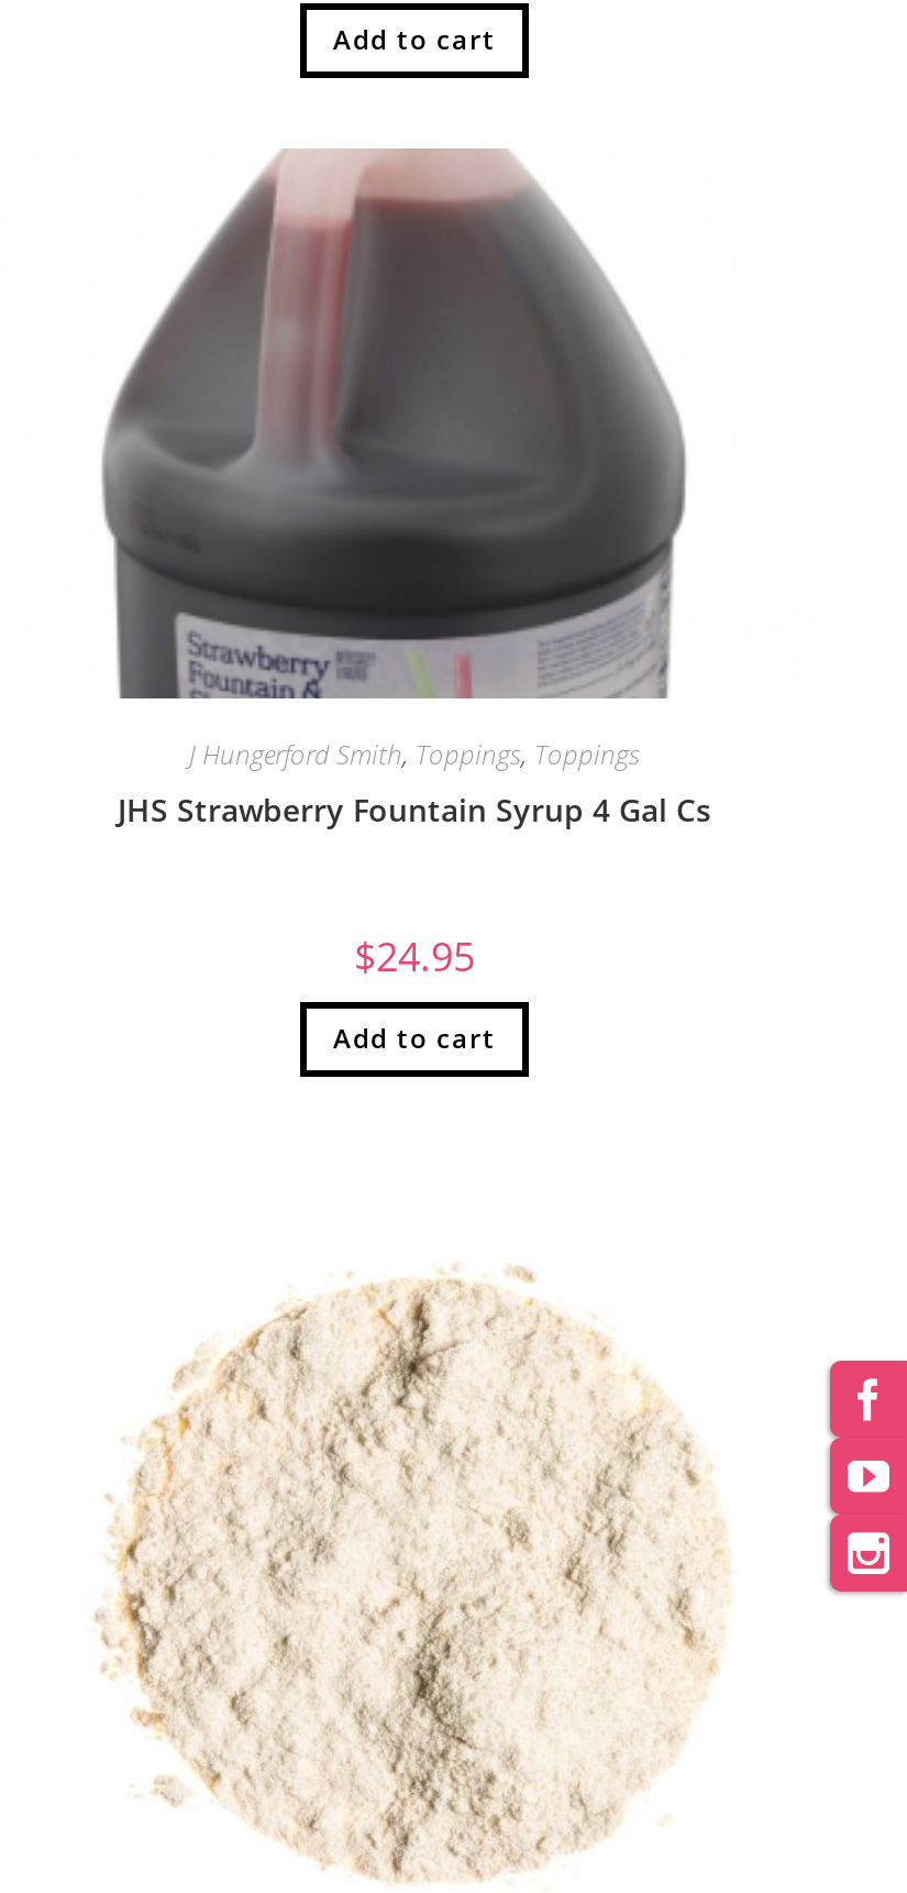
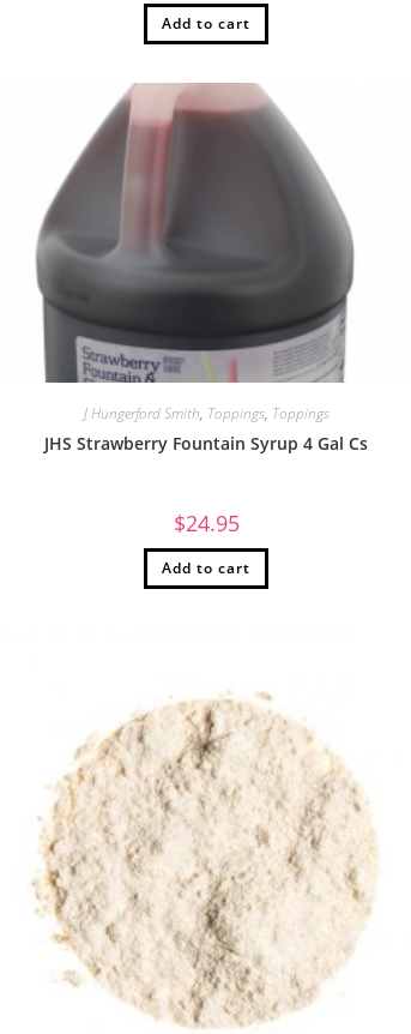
- [image]
